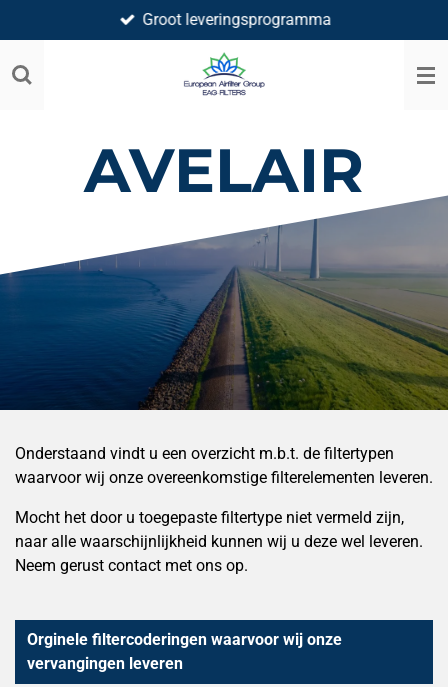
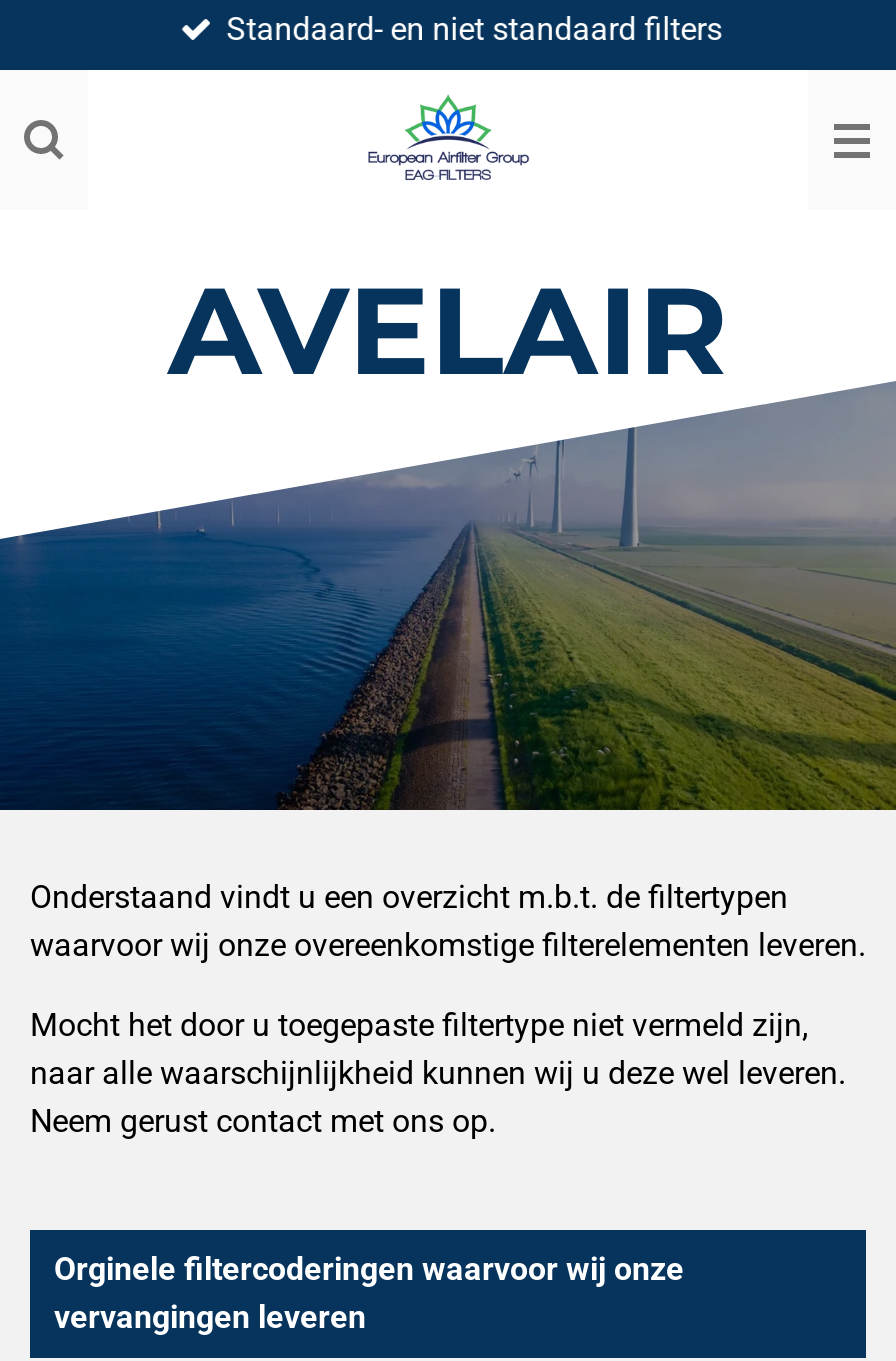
- Groot leveringsprogramma
+ Standaard- en niet standaard filters
